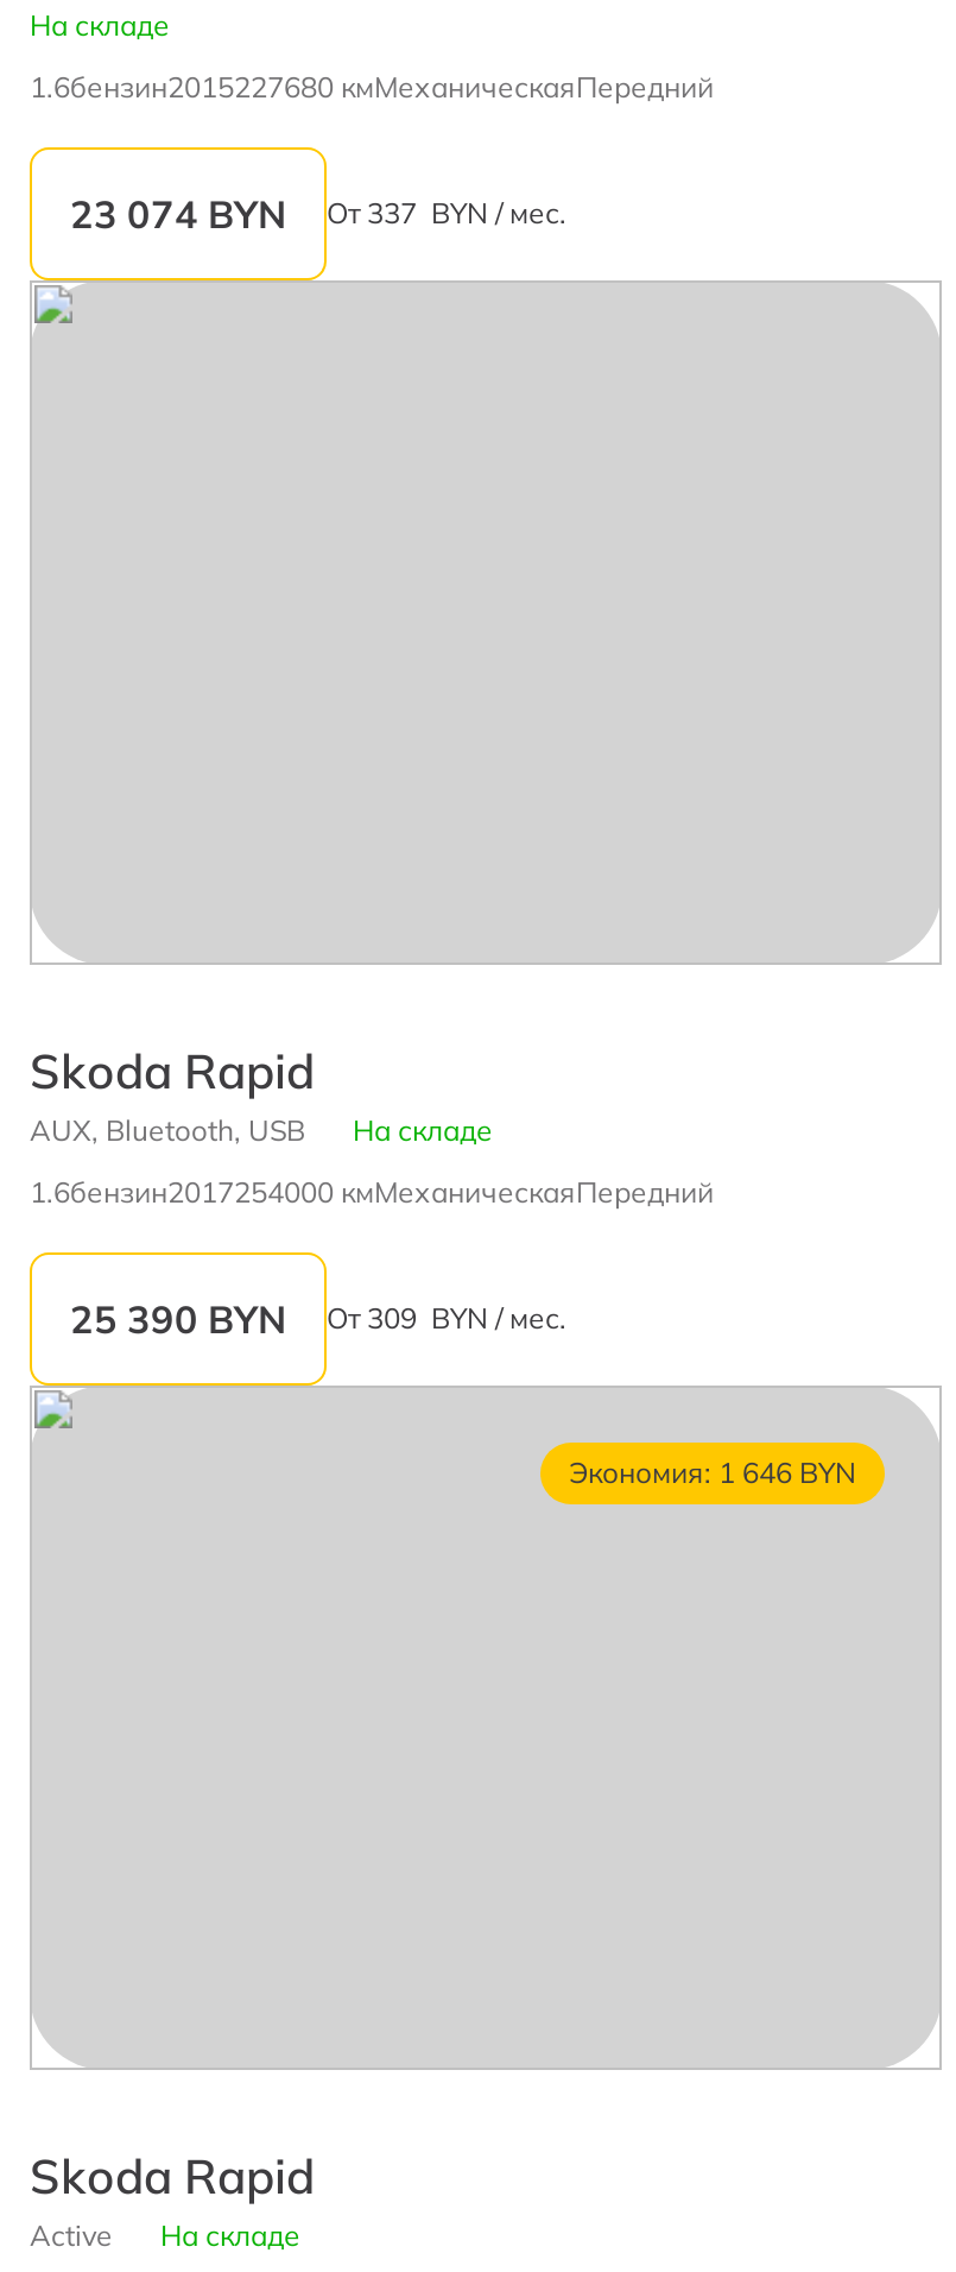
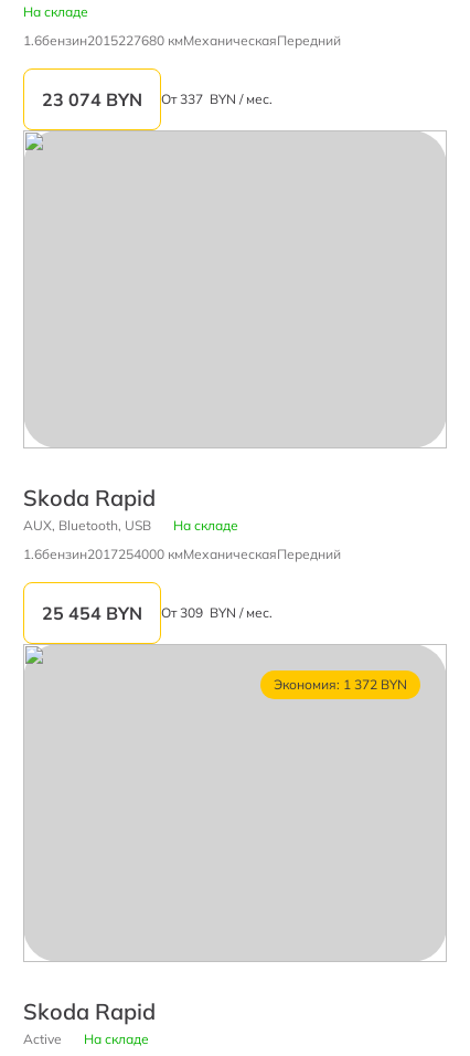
- 25 390 BYN
+ 25 454 BYN

- Экономия: 1 646 BYN
+ Экономия: 1 372 BYN
